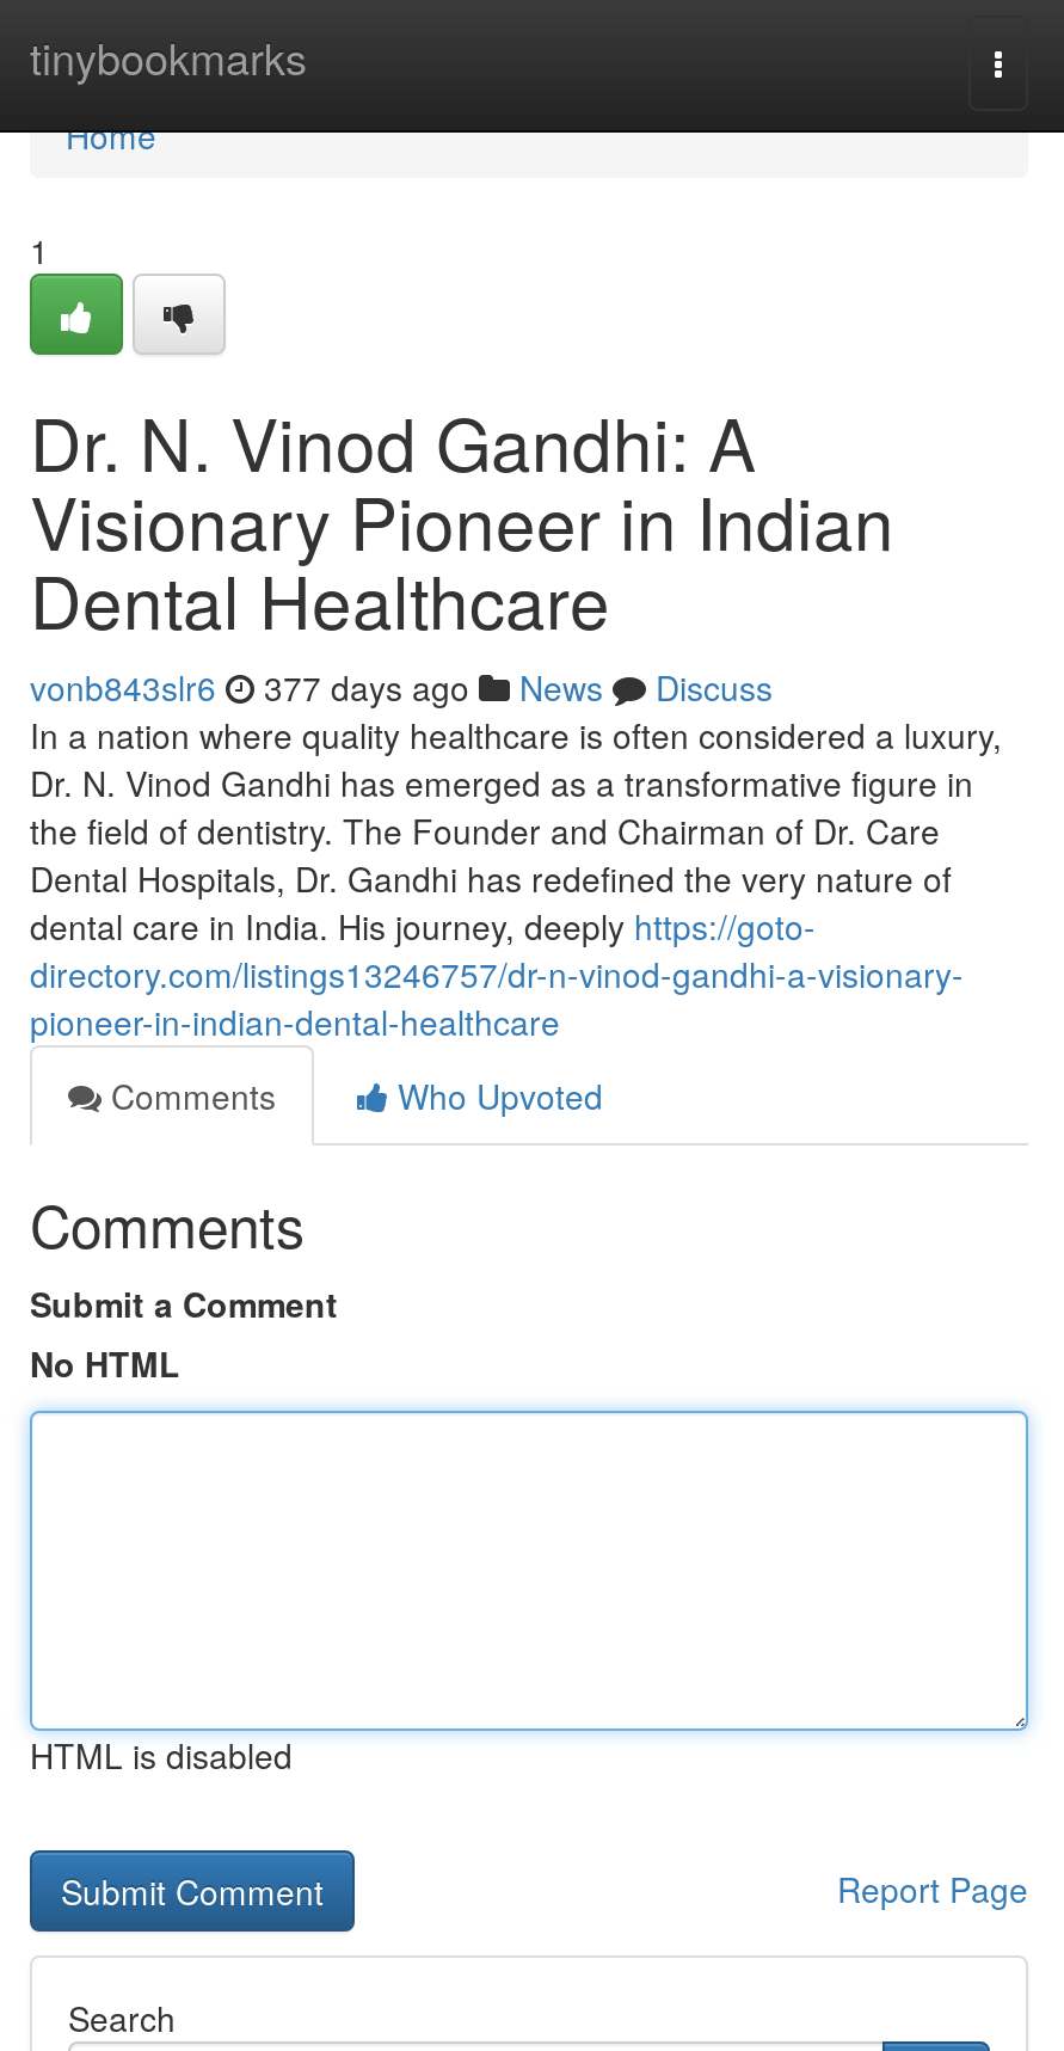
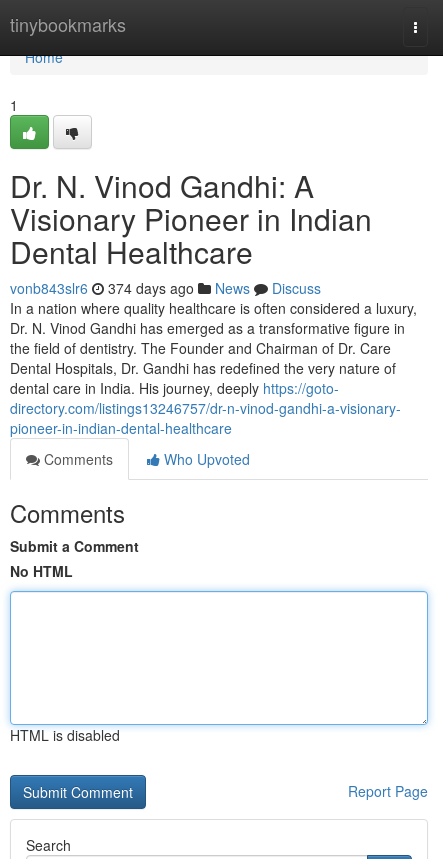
- vonb843slr6 377 days ago News Discuss
+ vonb843slr6 374 days ago News Discuss
